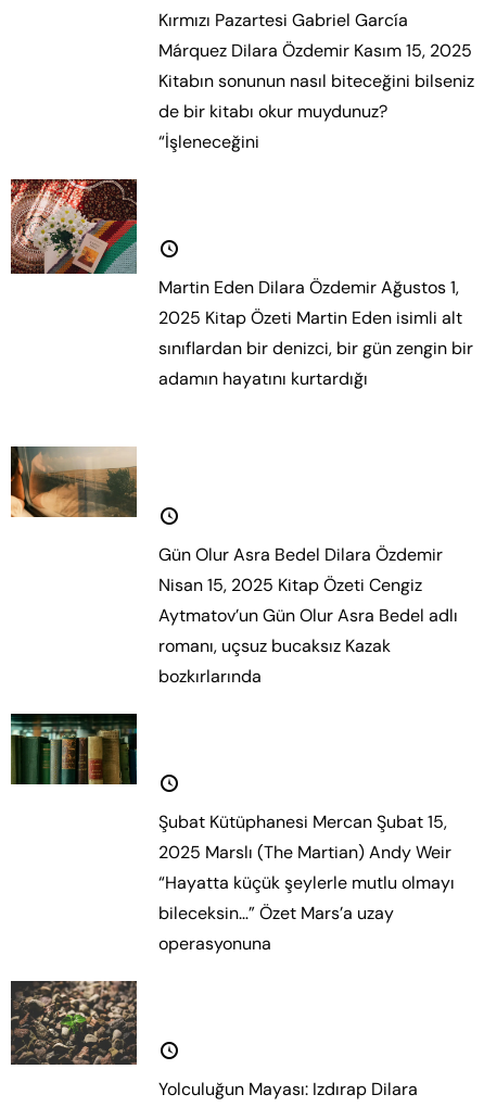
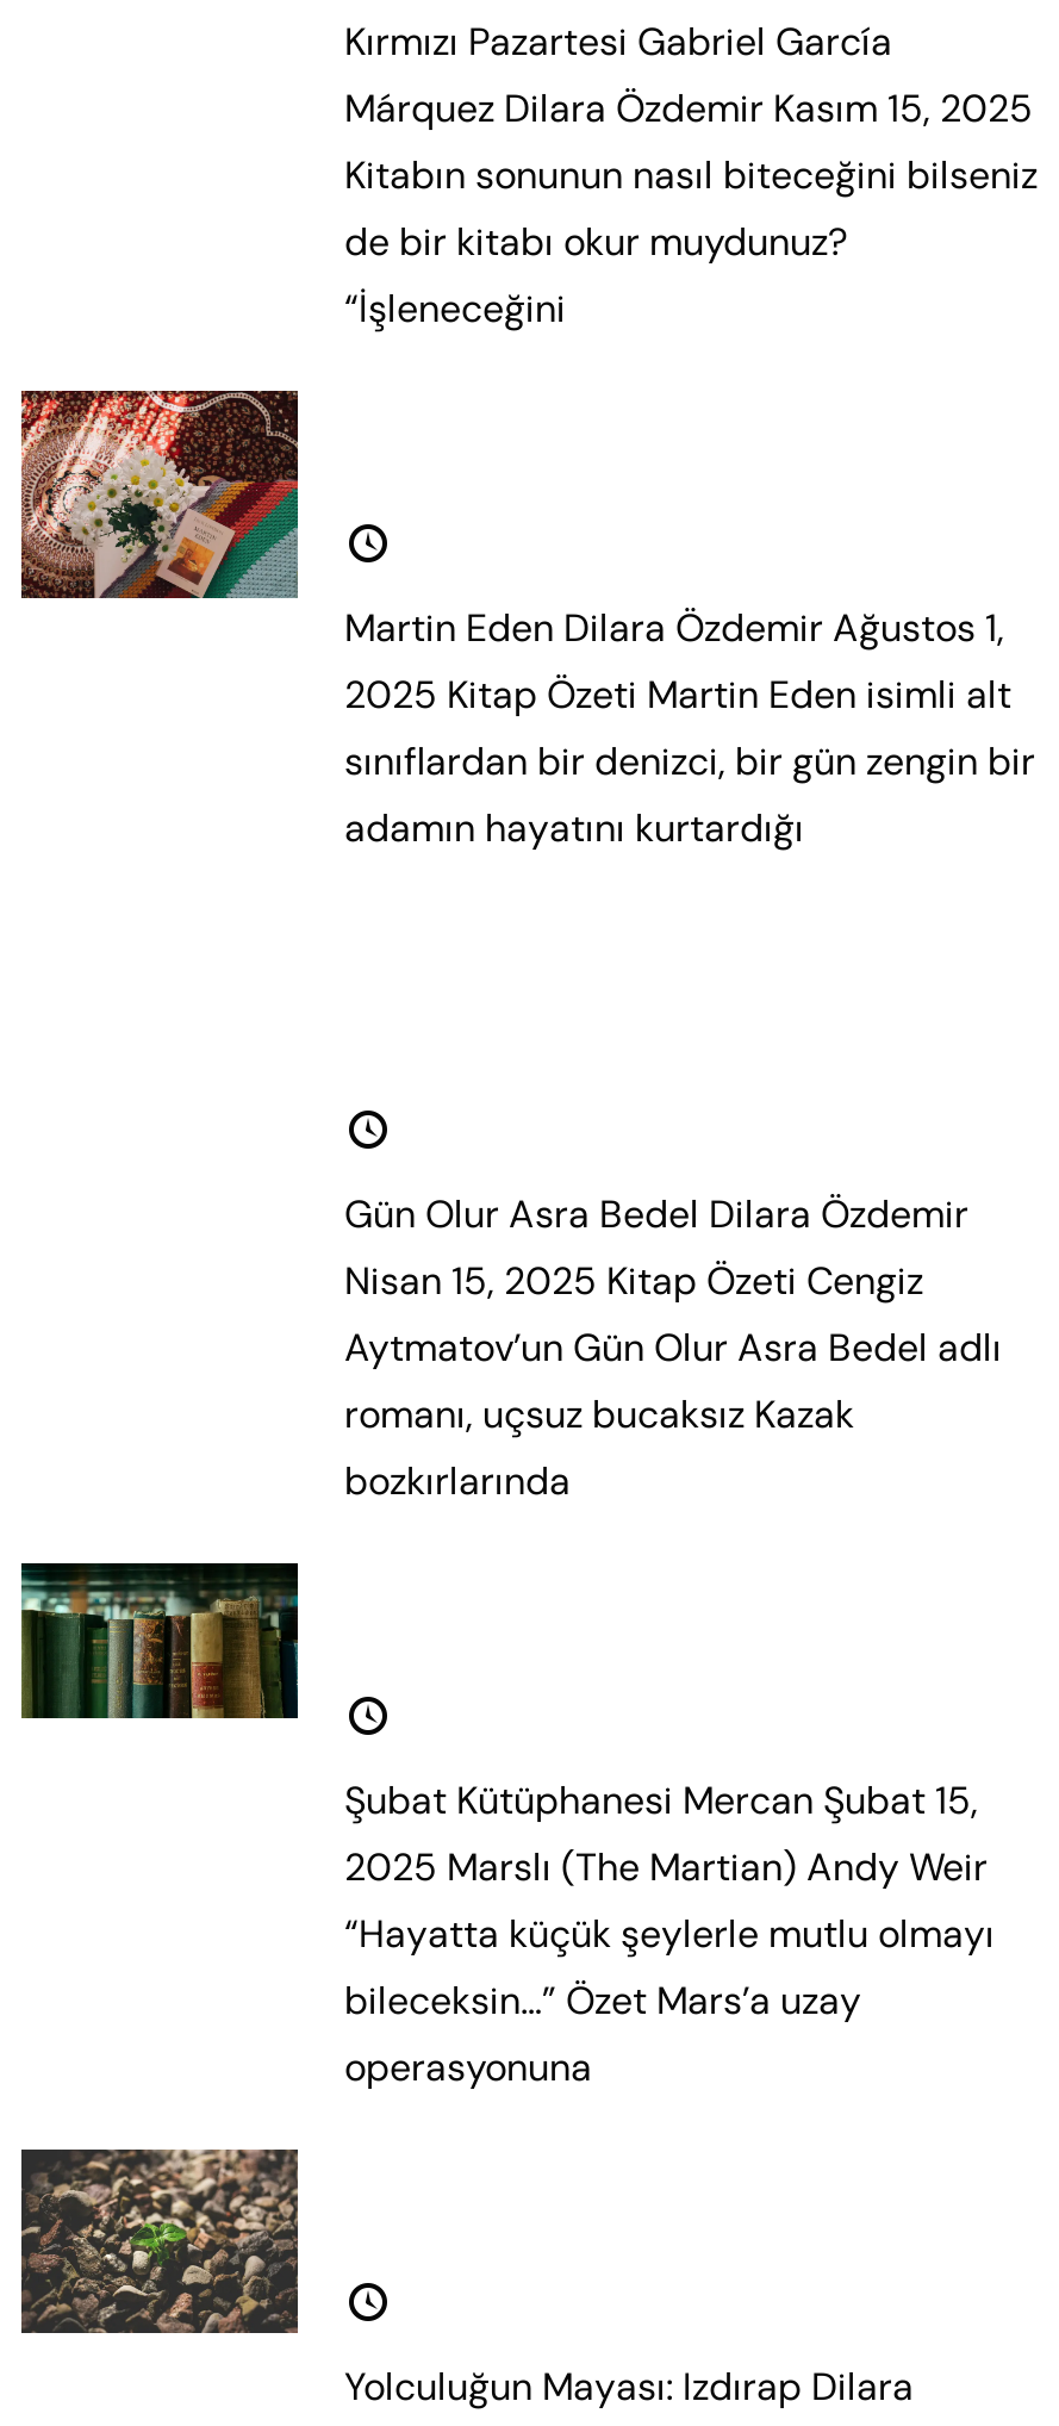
- [image]
